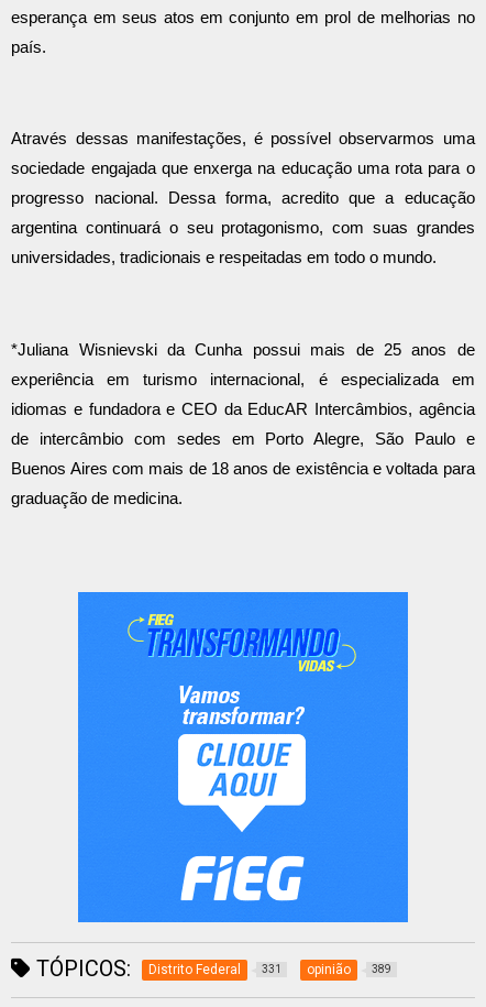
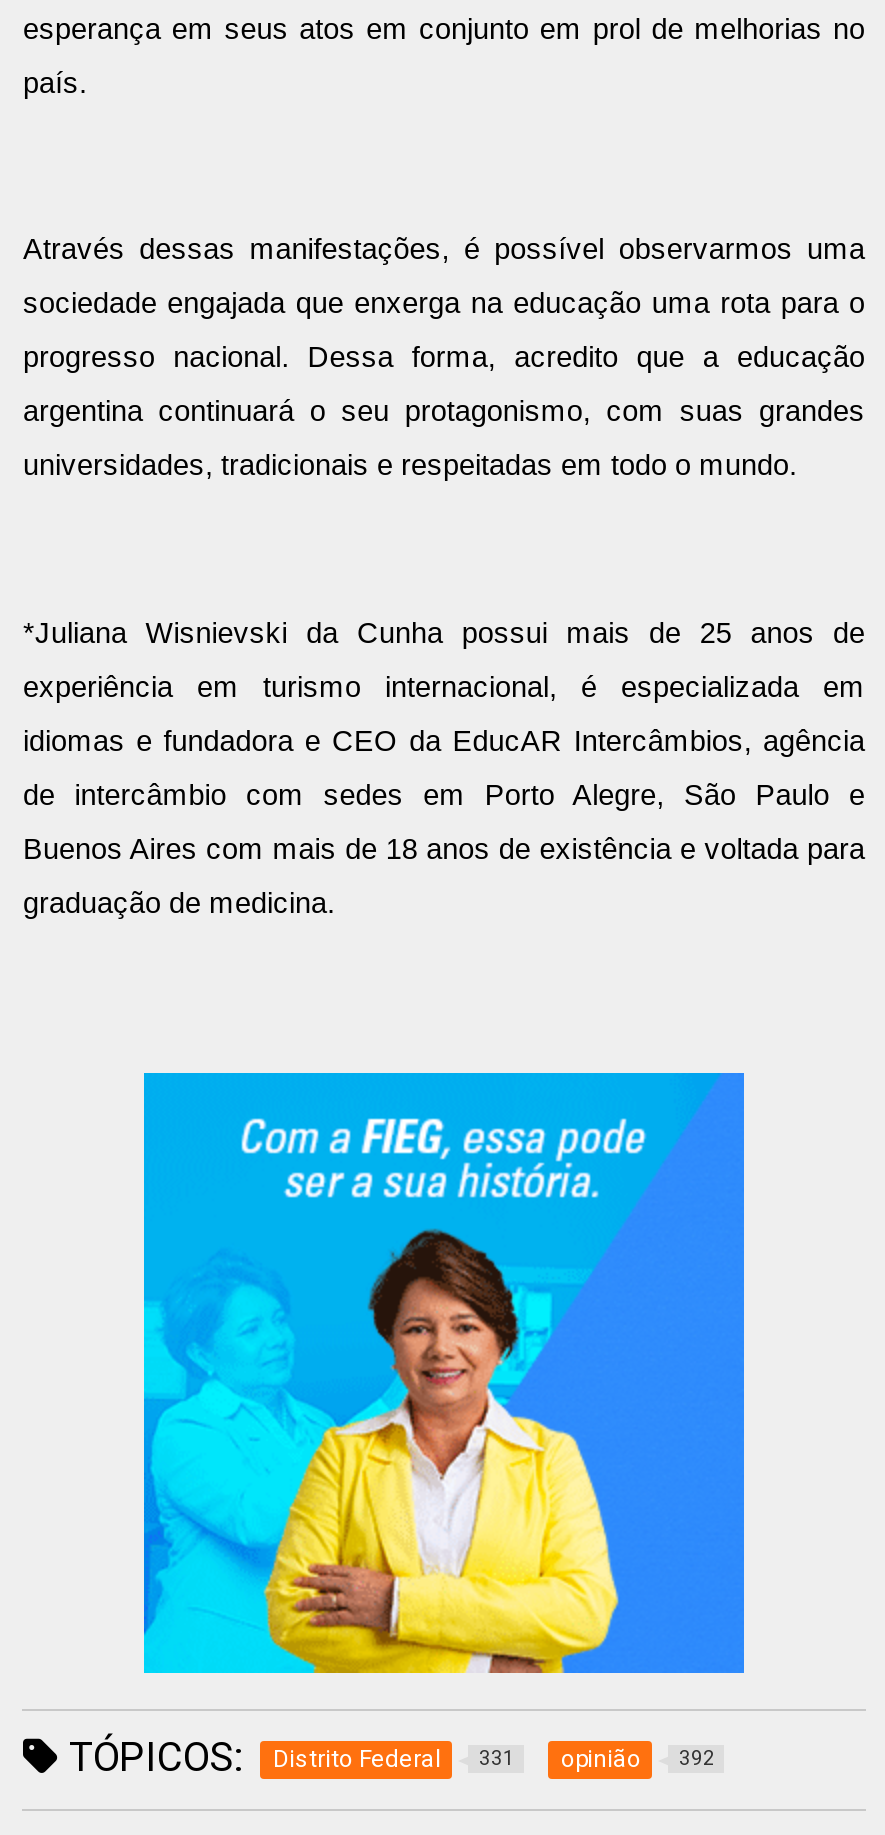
- [image]
- opinião 389
+ [image]
+ opinião 392
